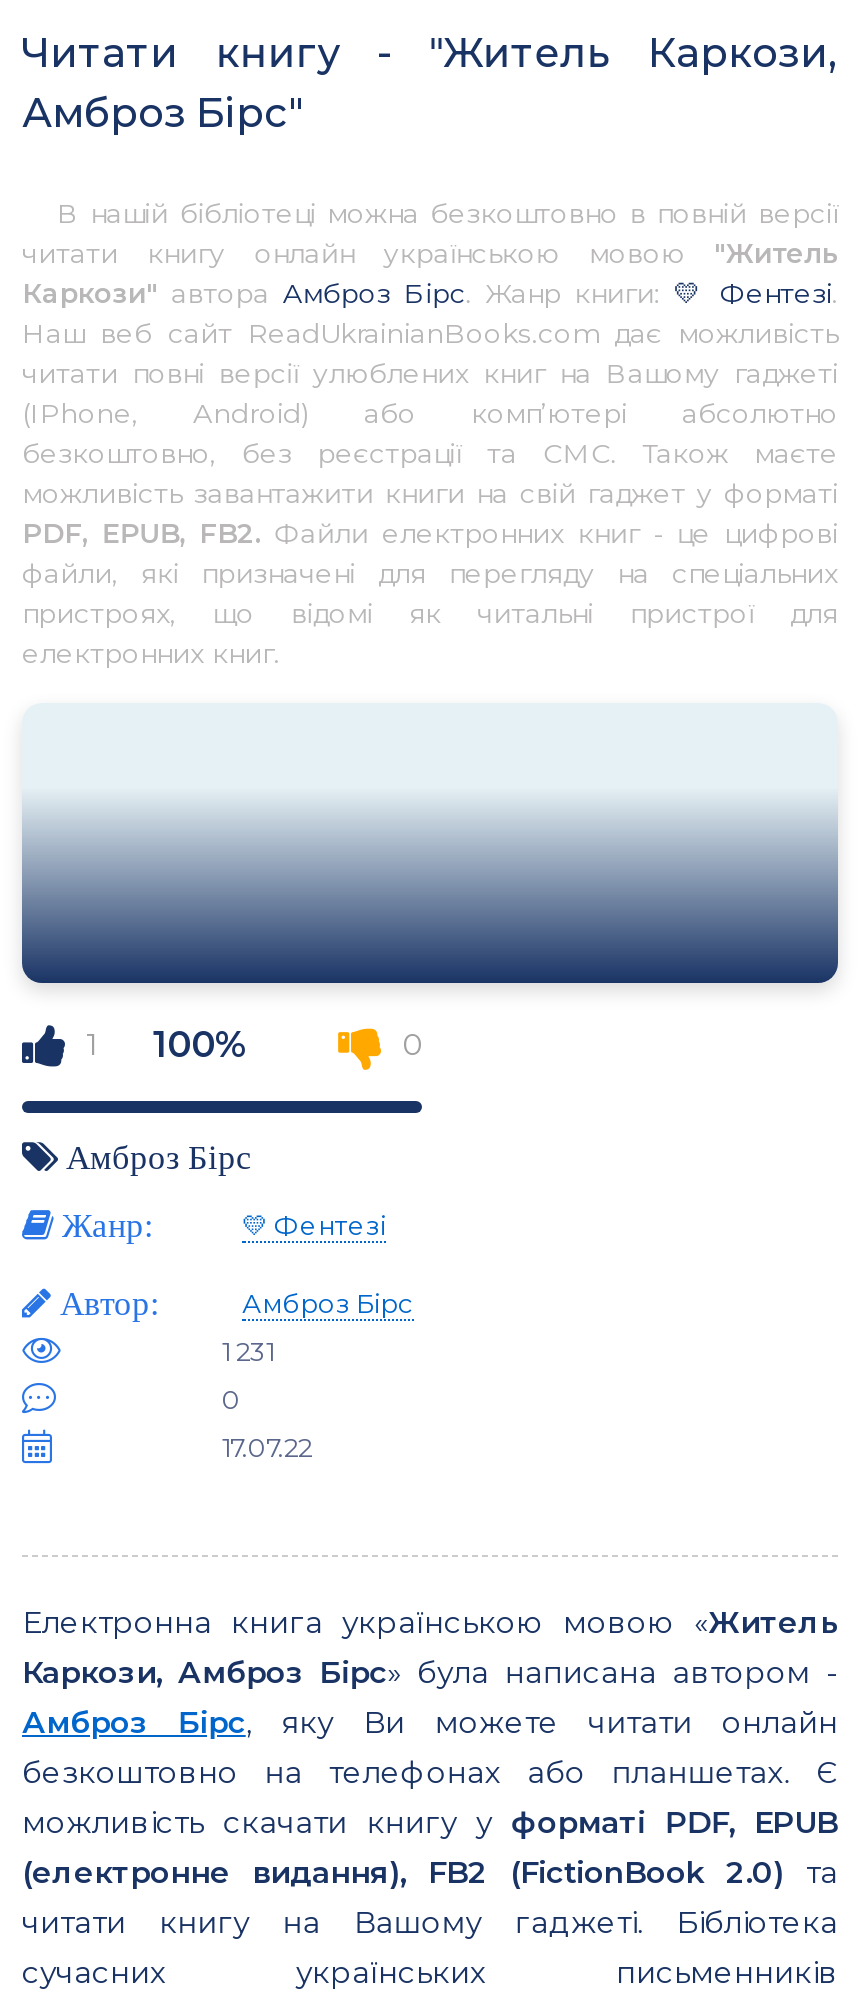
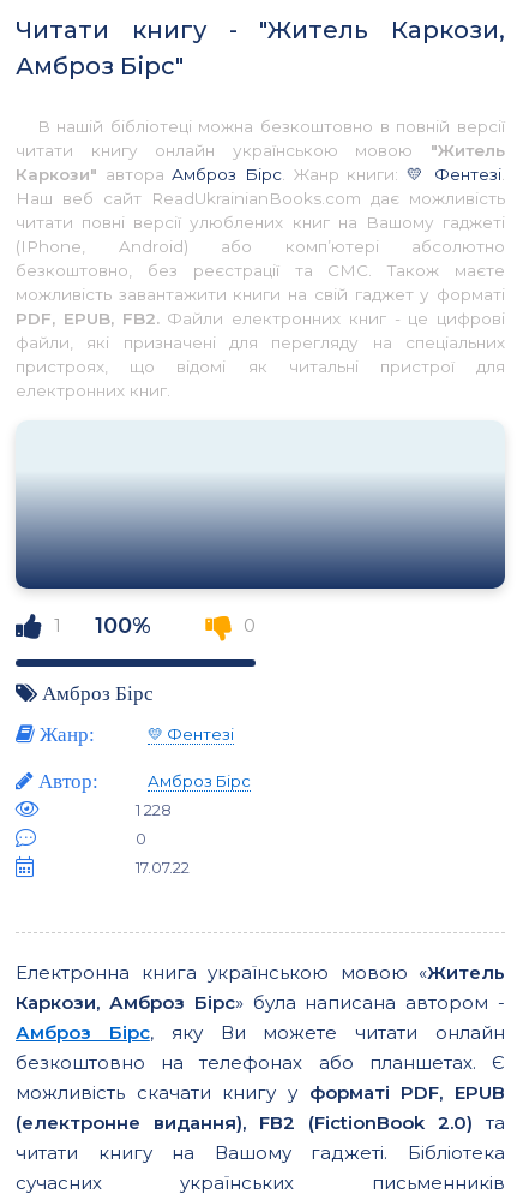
- 1 231
+ 1 228
